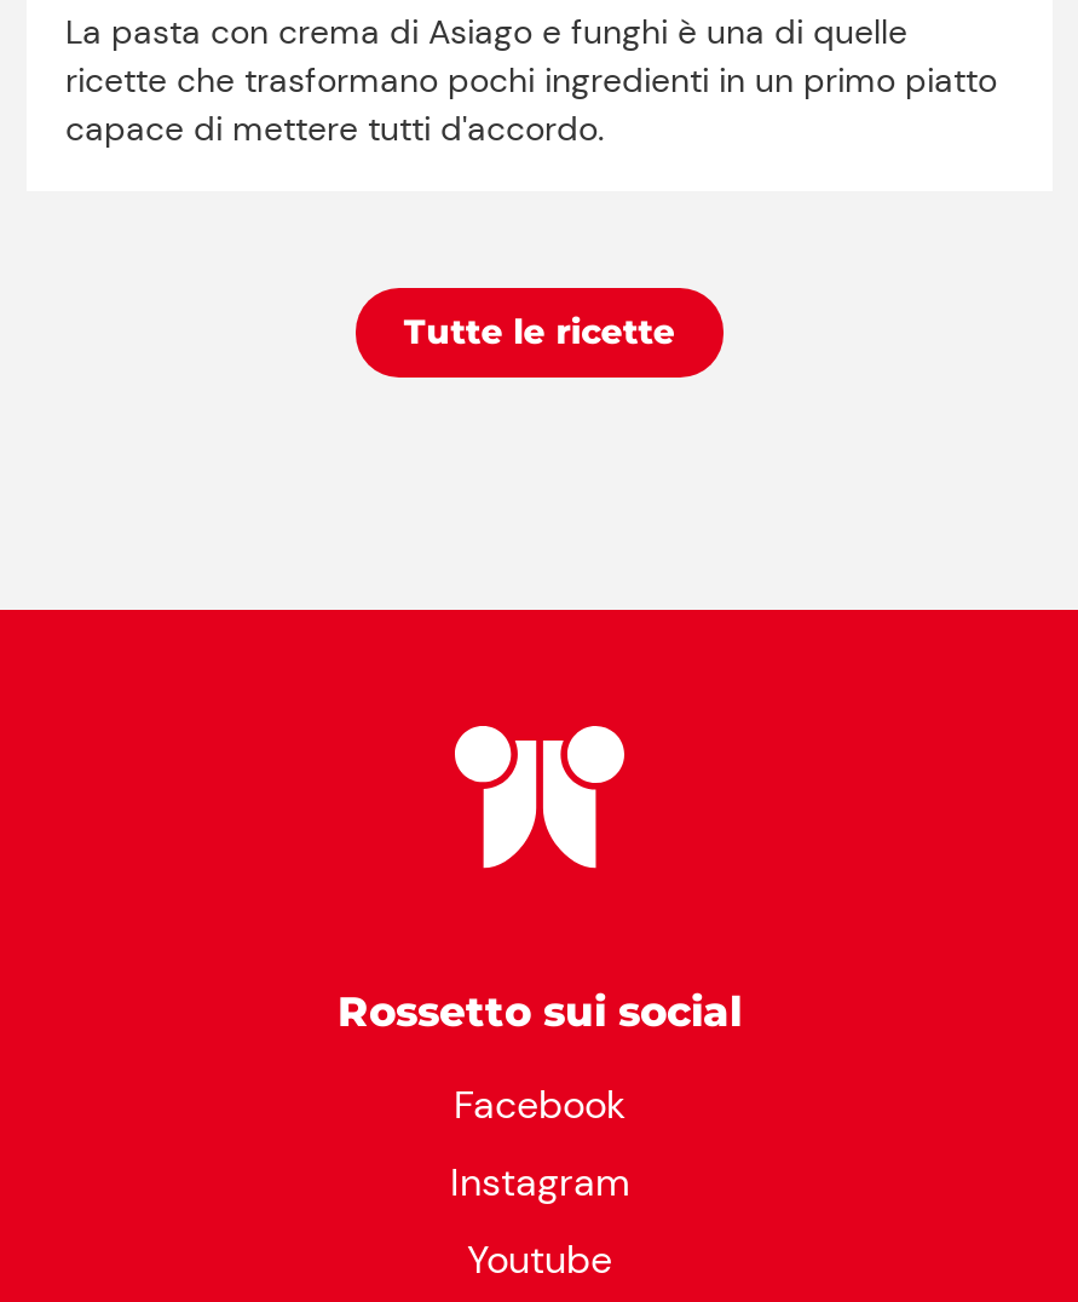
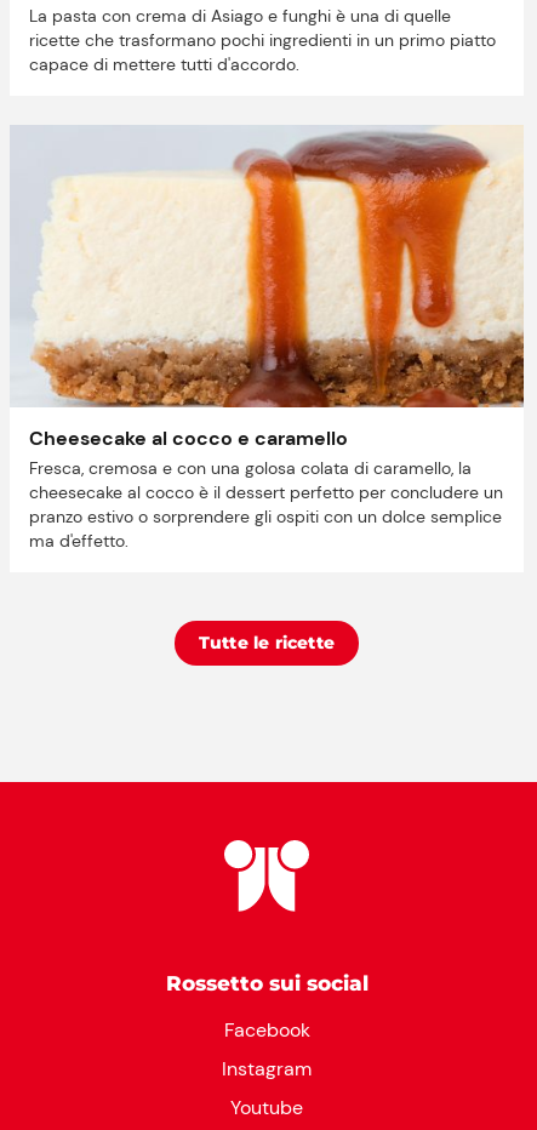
+ [image]
+ Cheesecake al cocco e caramello
+ Fresca, cremosa e con una golosa colata di caramello, la
+ cheesecake al cocco è il dessert perfetto per concludere un
+ pranzo estivo o sorprendere gli ospiti con un dolce semplice
+ ma d'effetto.
